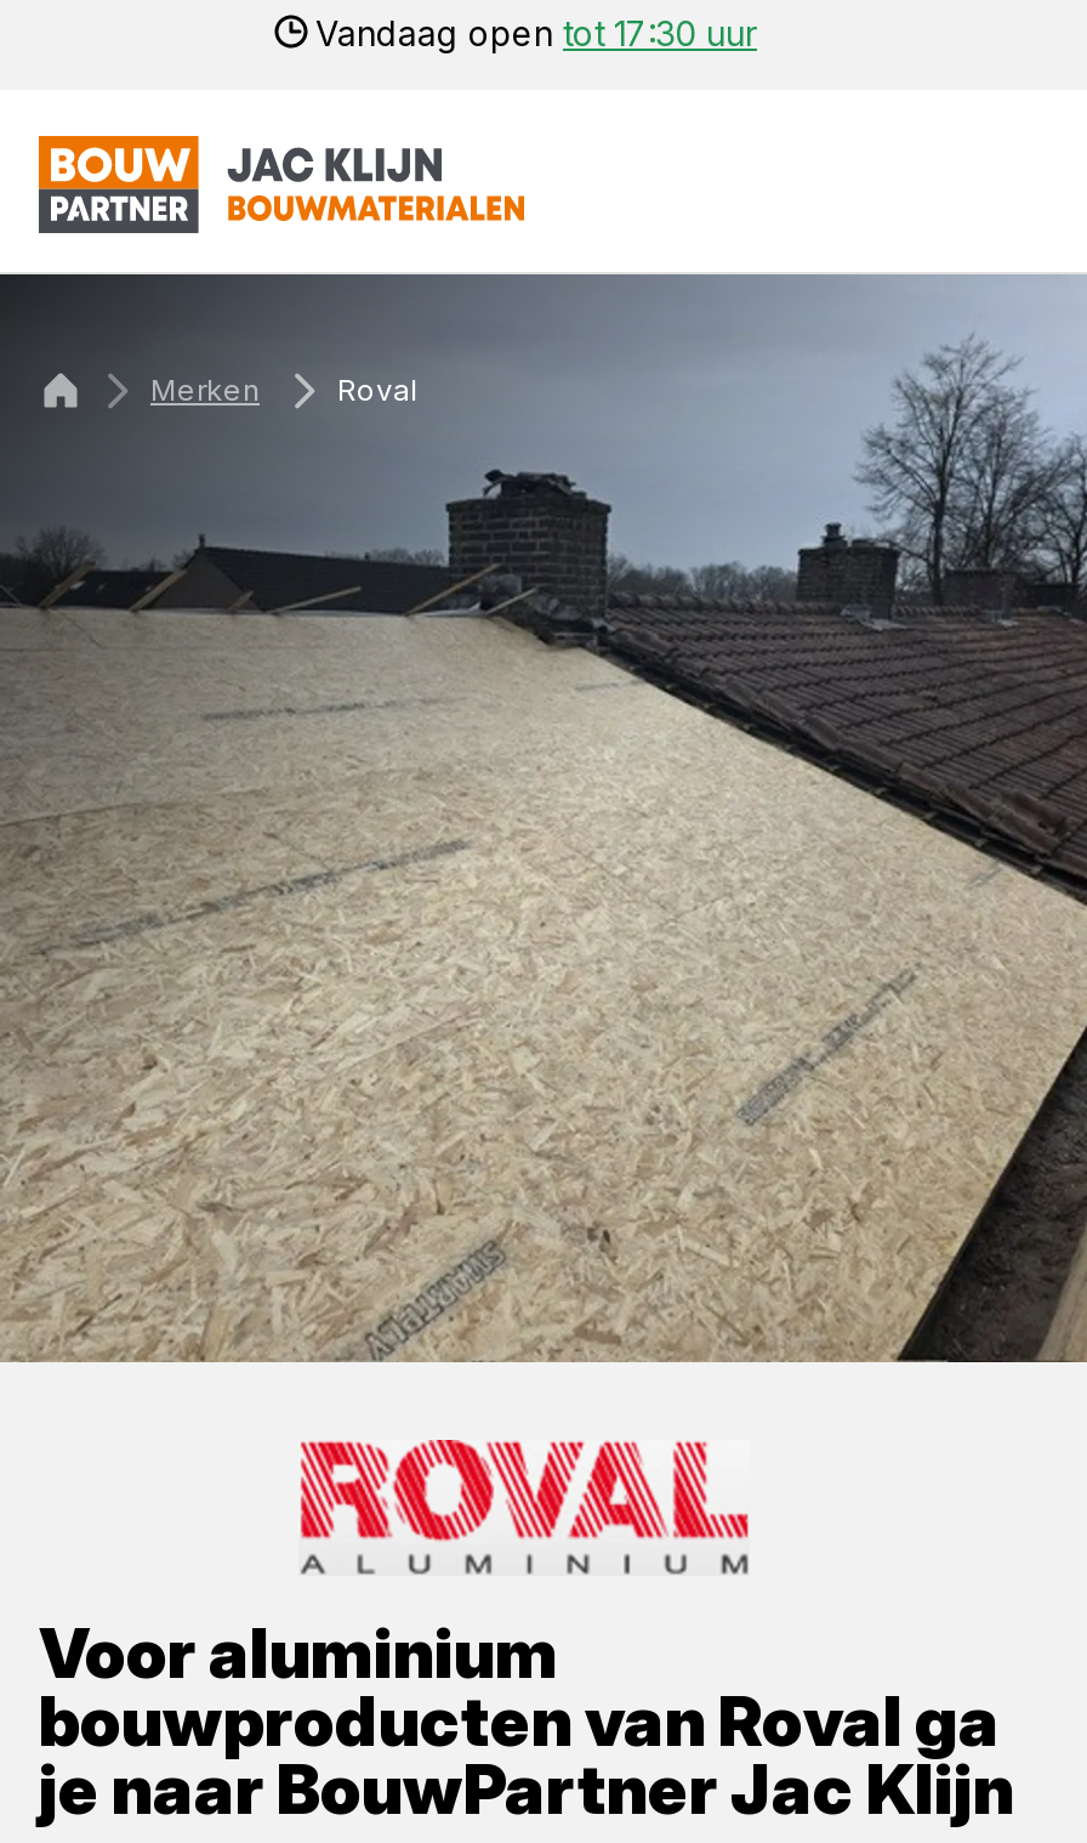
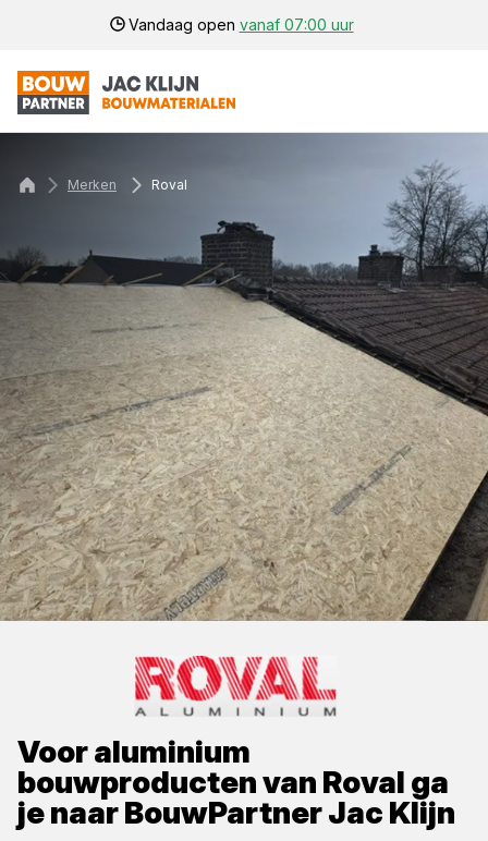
- Vandaag open tot 17:30 uur
+ Vandaag open vanaf 07:00 uur
